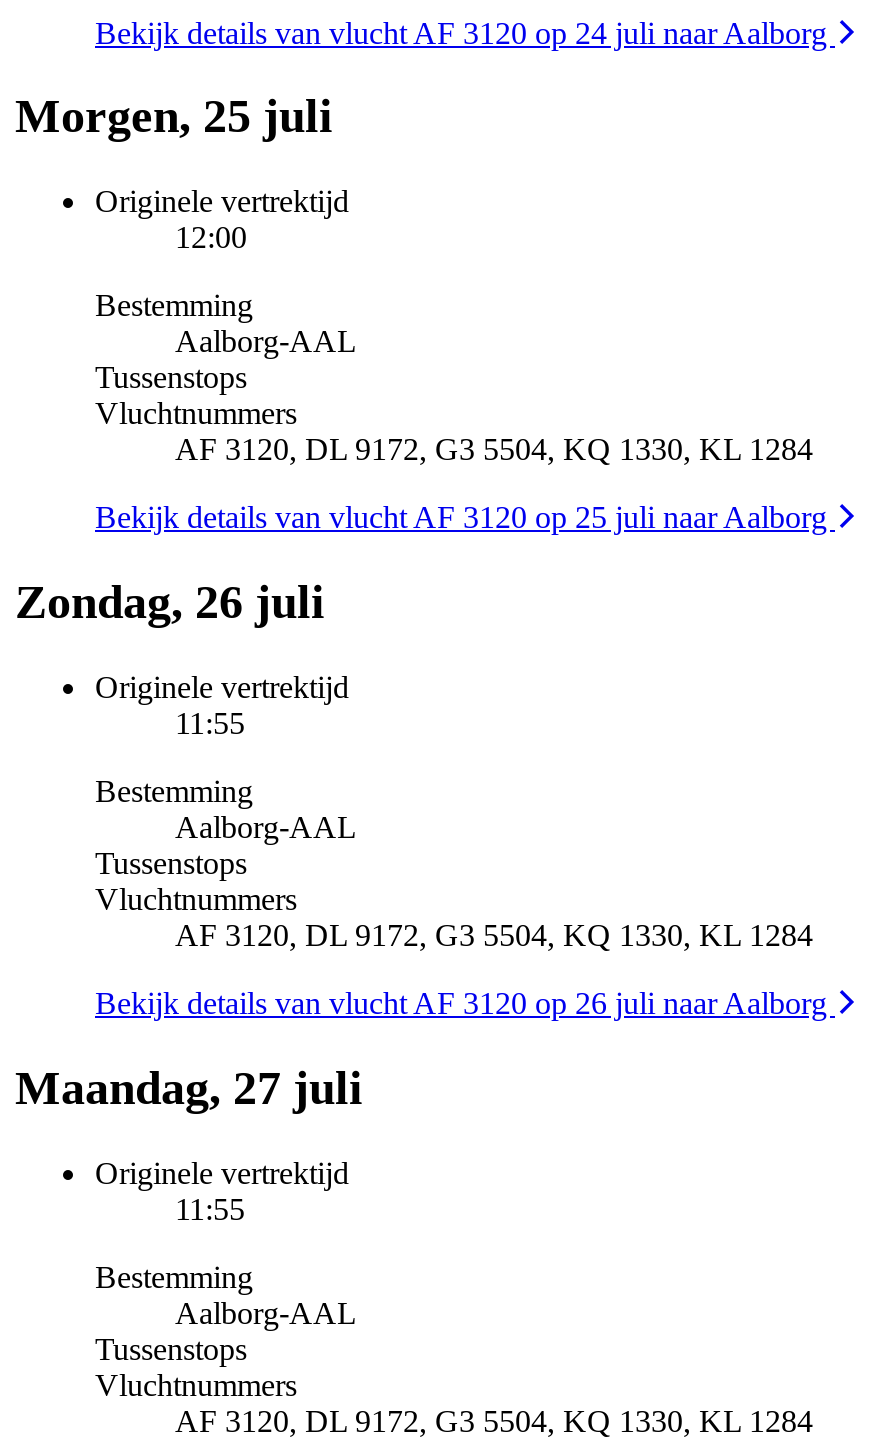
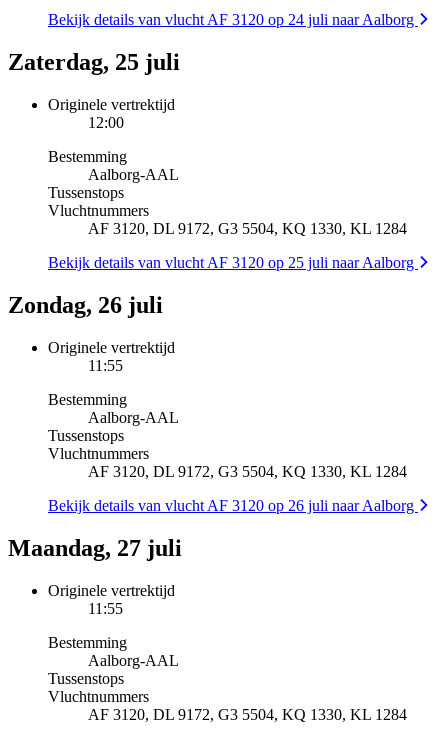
- Morgen, 25 juli
+ Zaterdag, 25 juli
